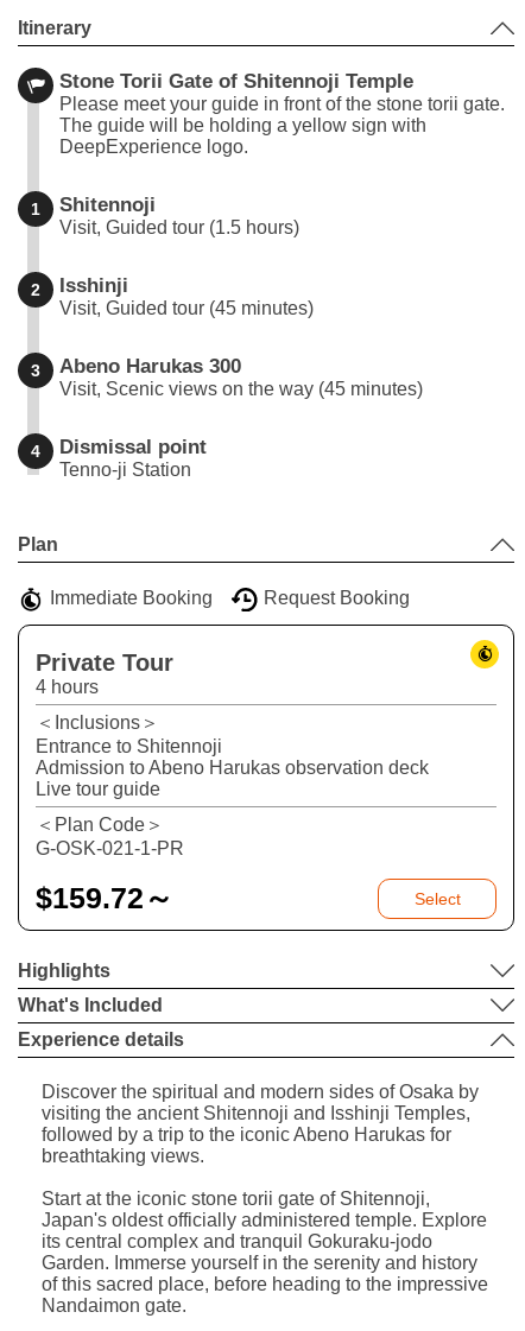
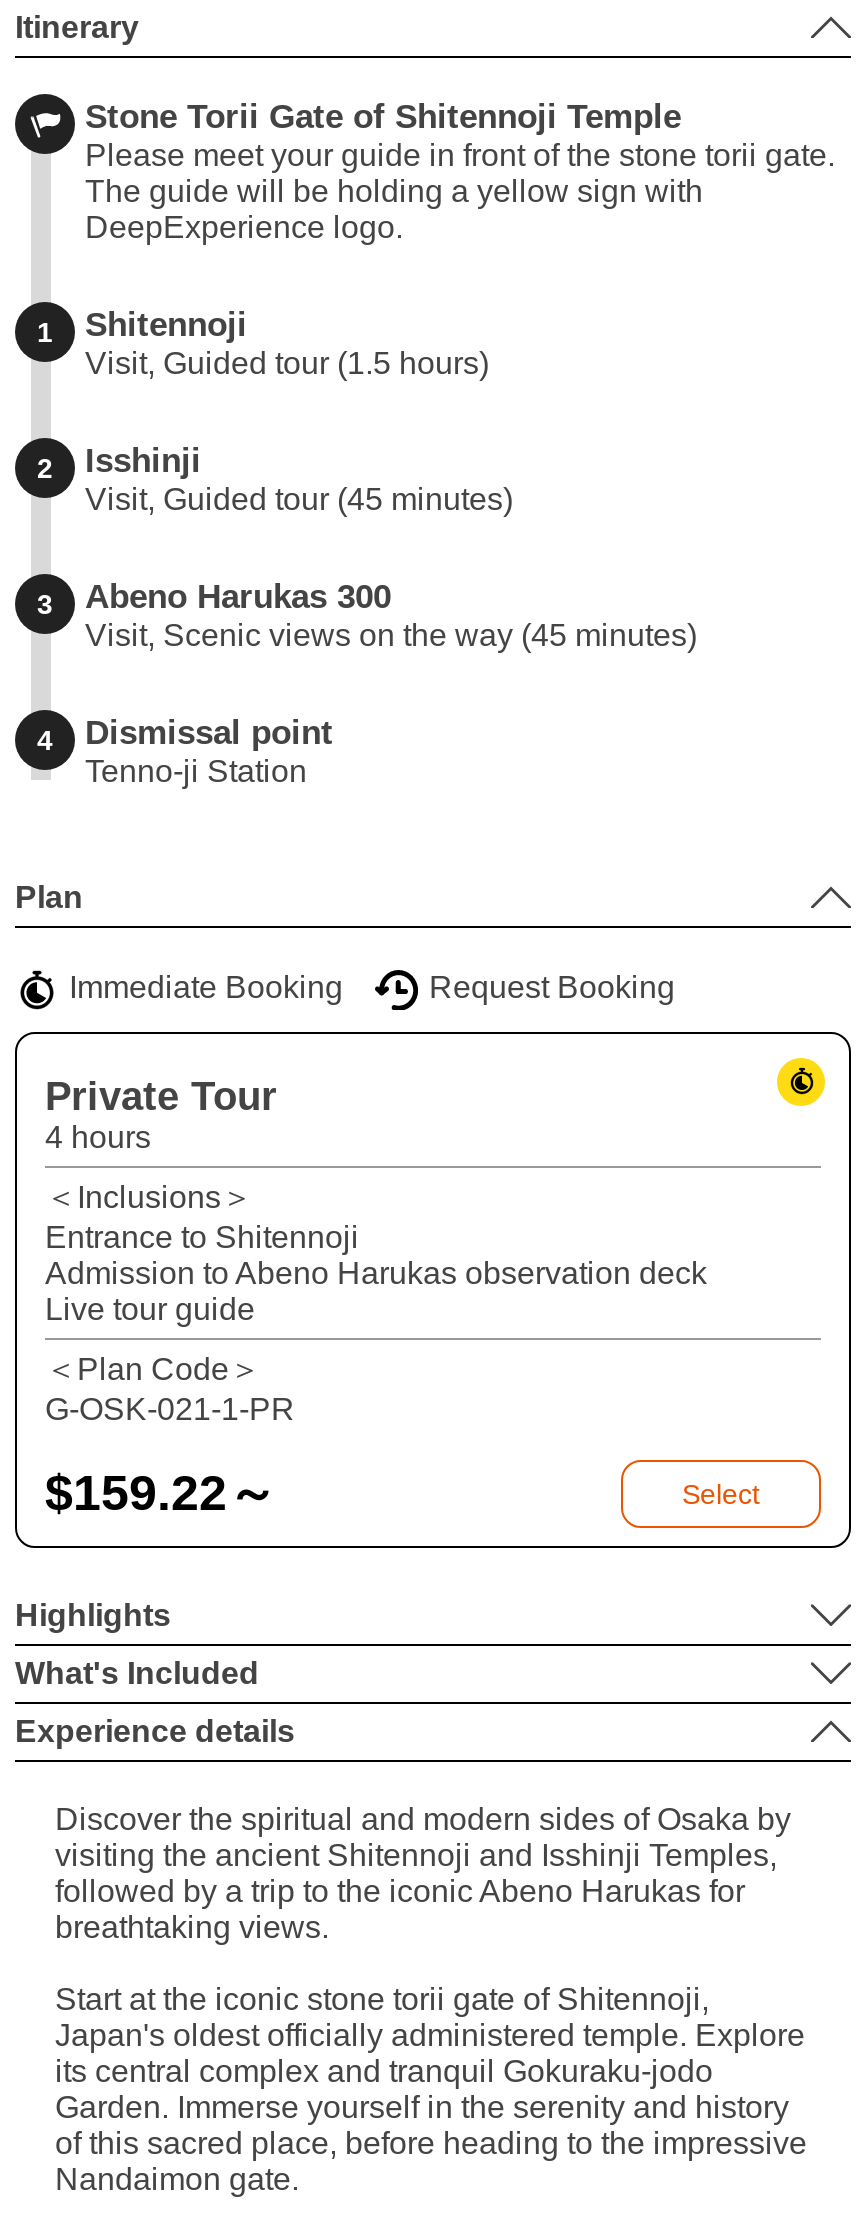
- $159.72～
+ $159.22～
